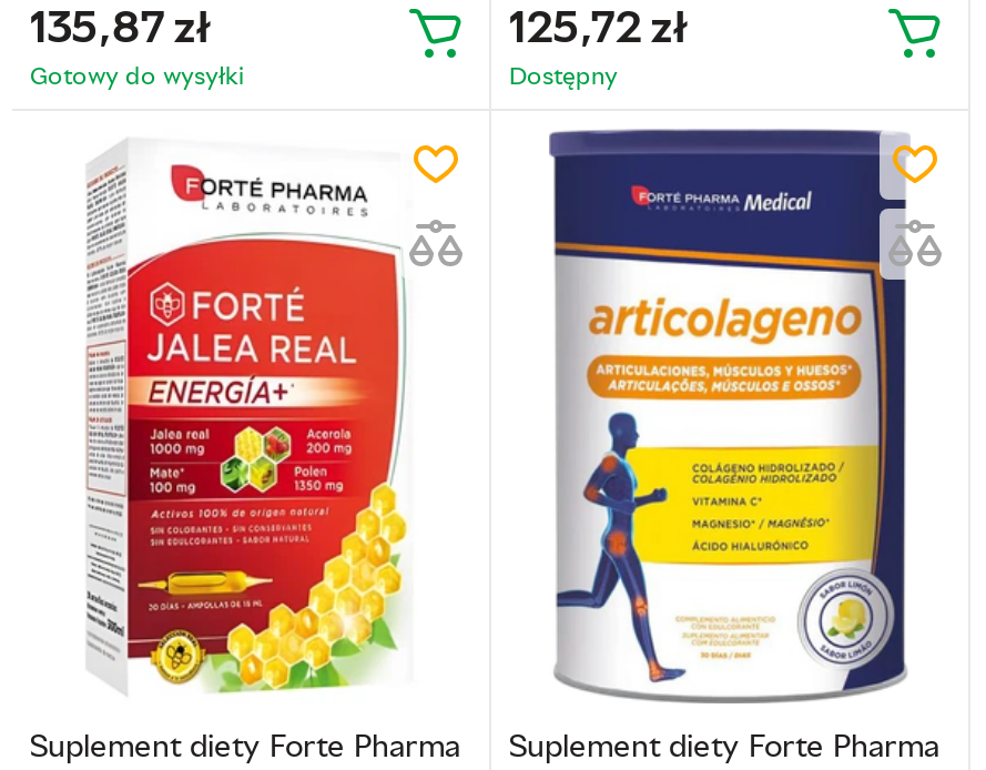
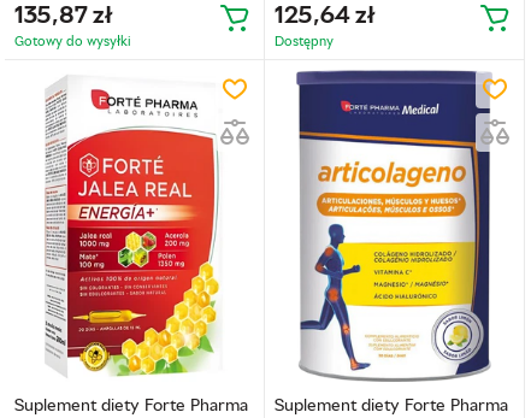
- 125,72 zł
+ 125,64 zł
